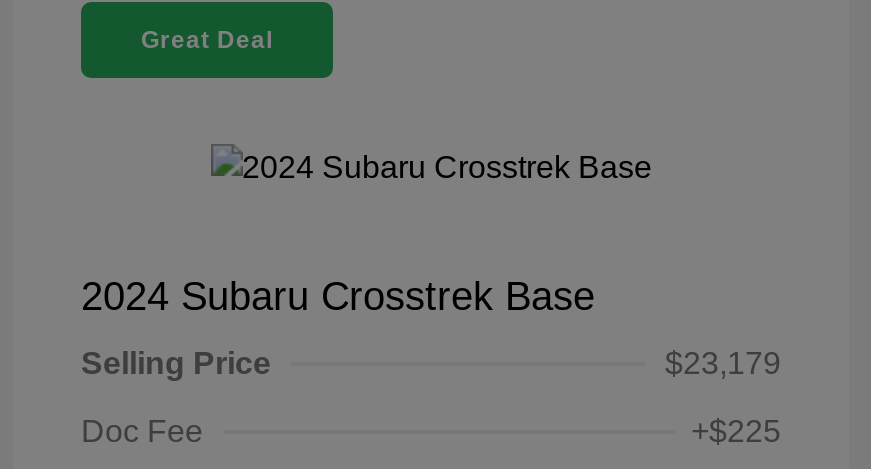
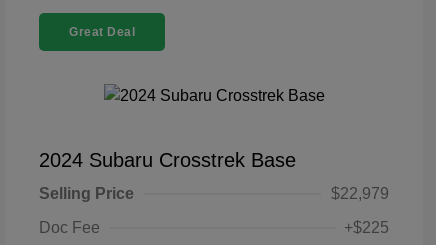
- $23,179
+ $22,979
